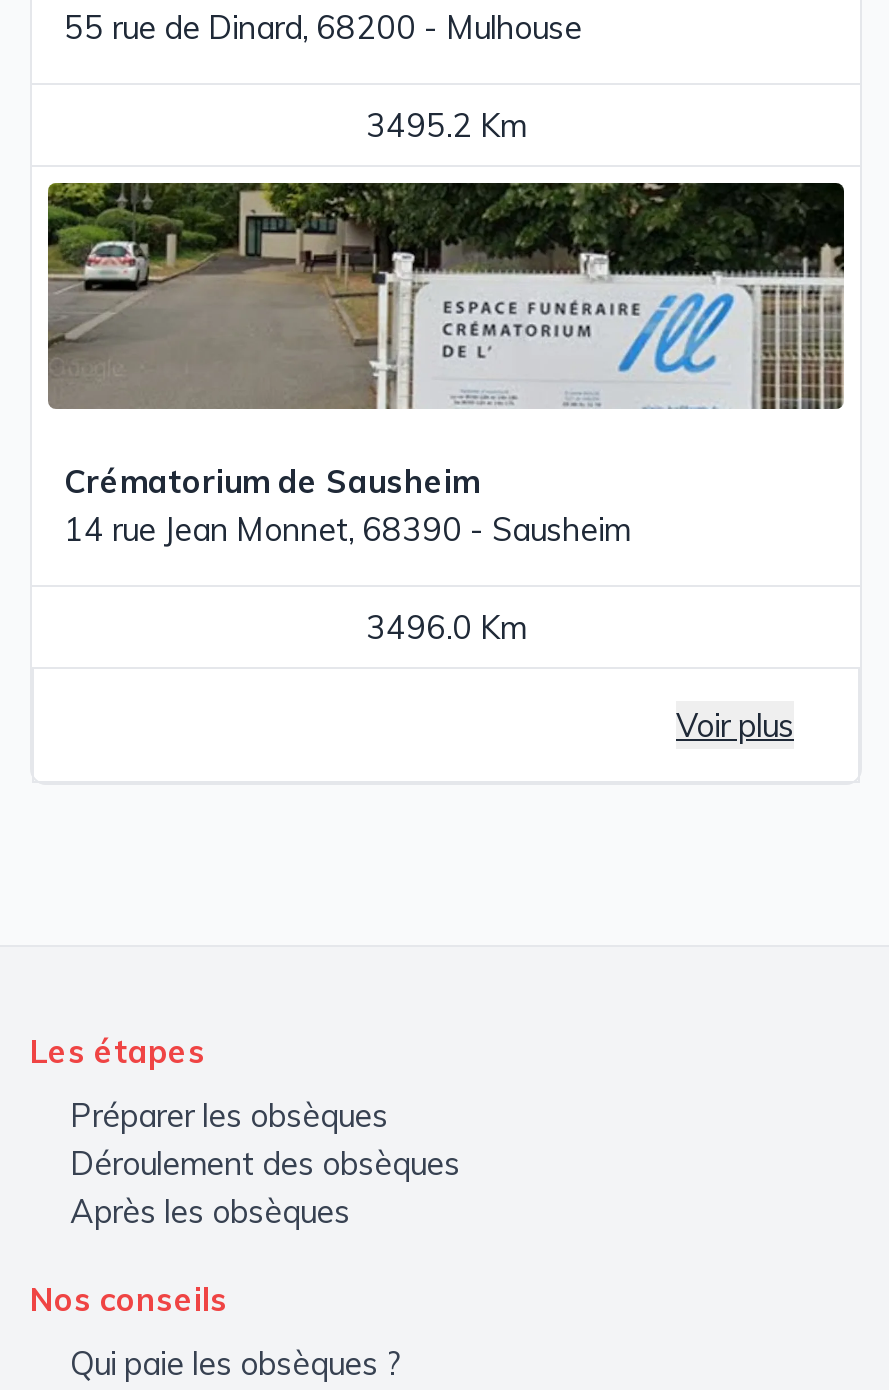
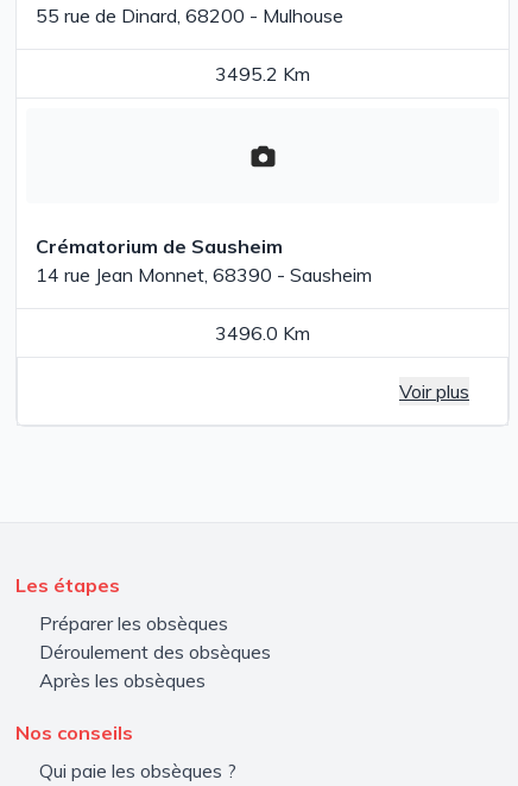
- [image]
